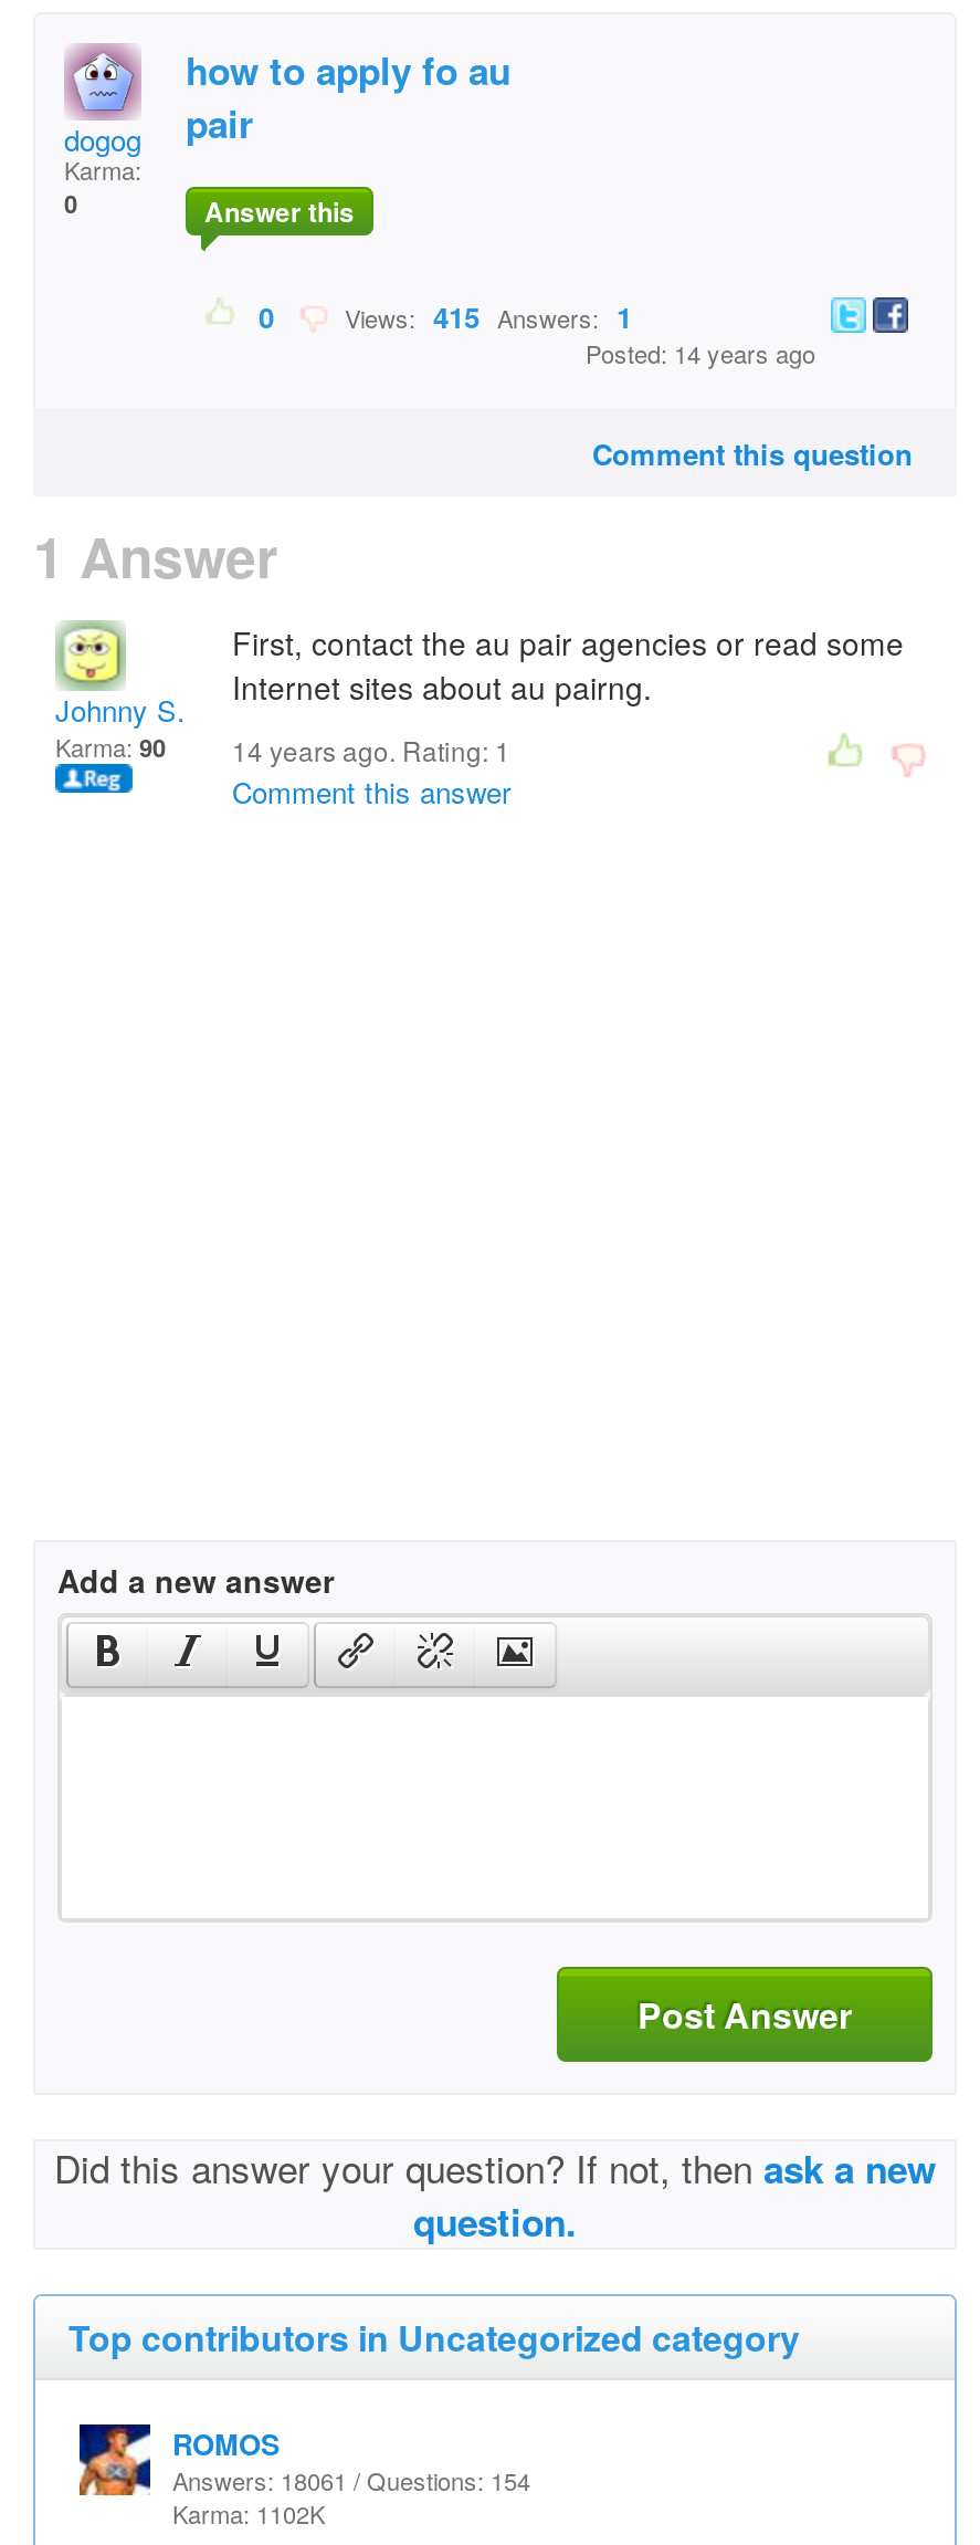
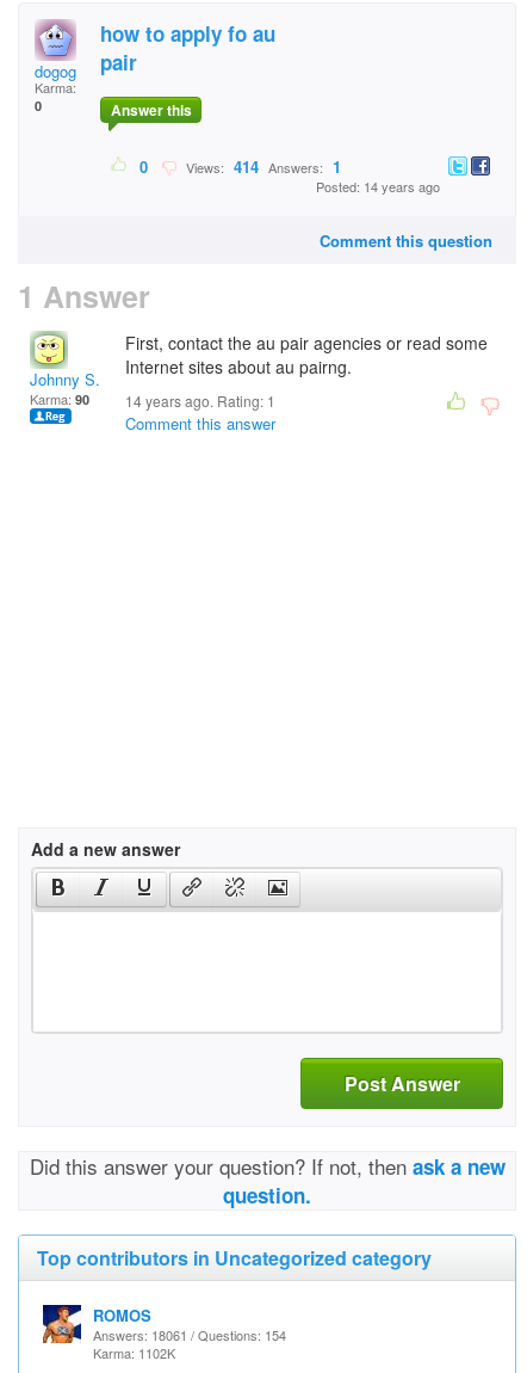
- Views: 415 Answers: 1
+ Views: 414 Answers: 1
